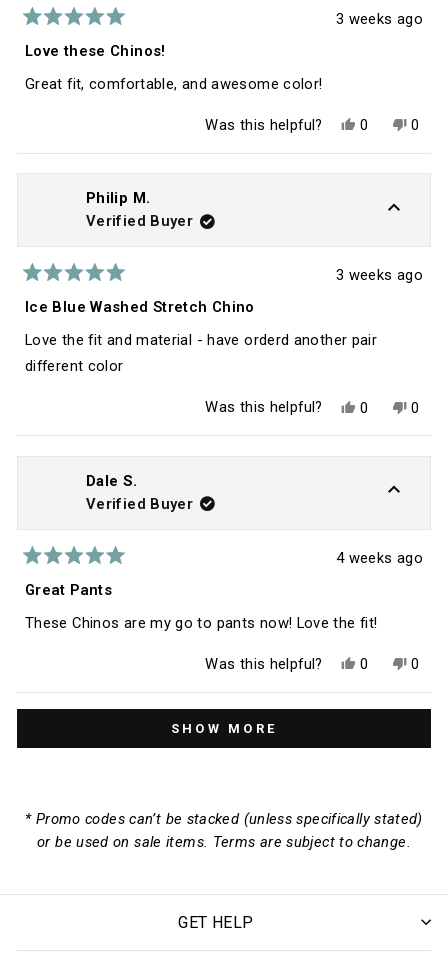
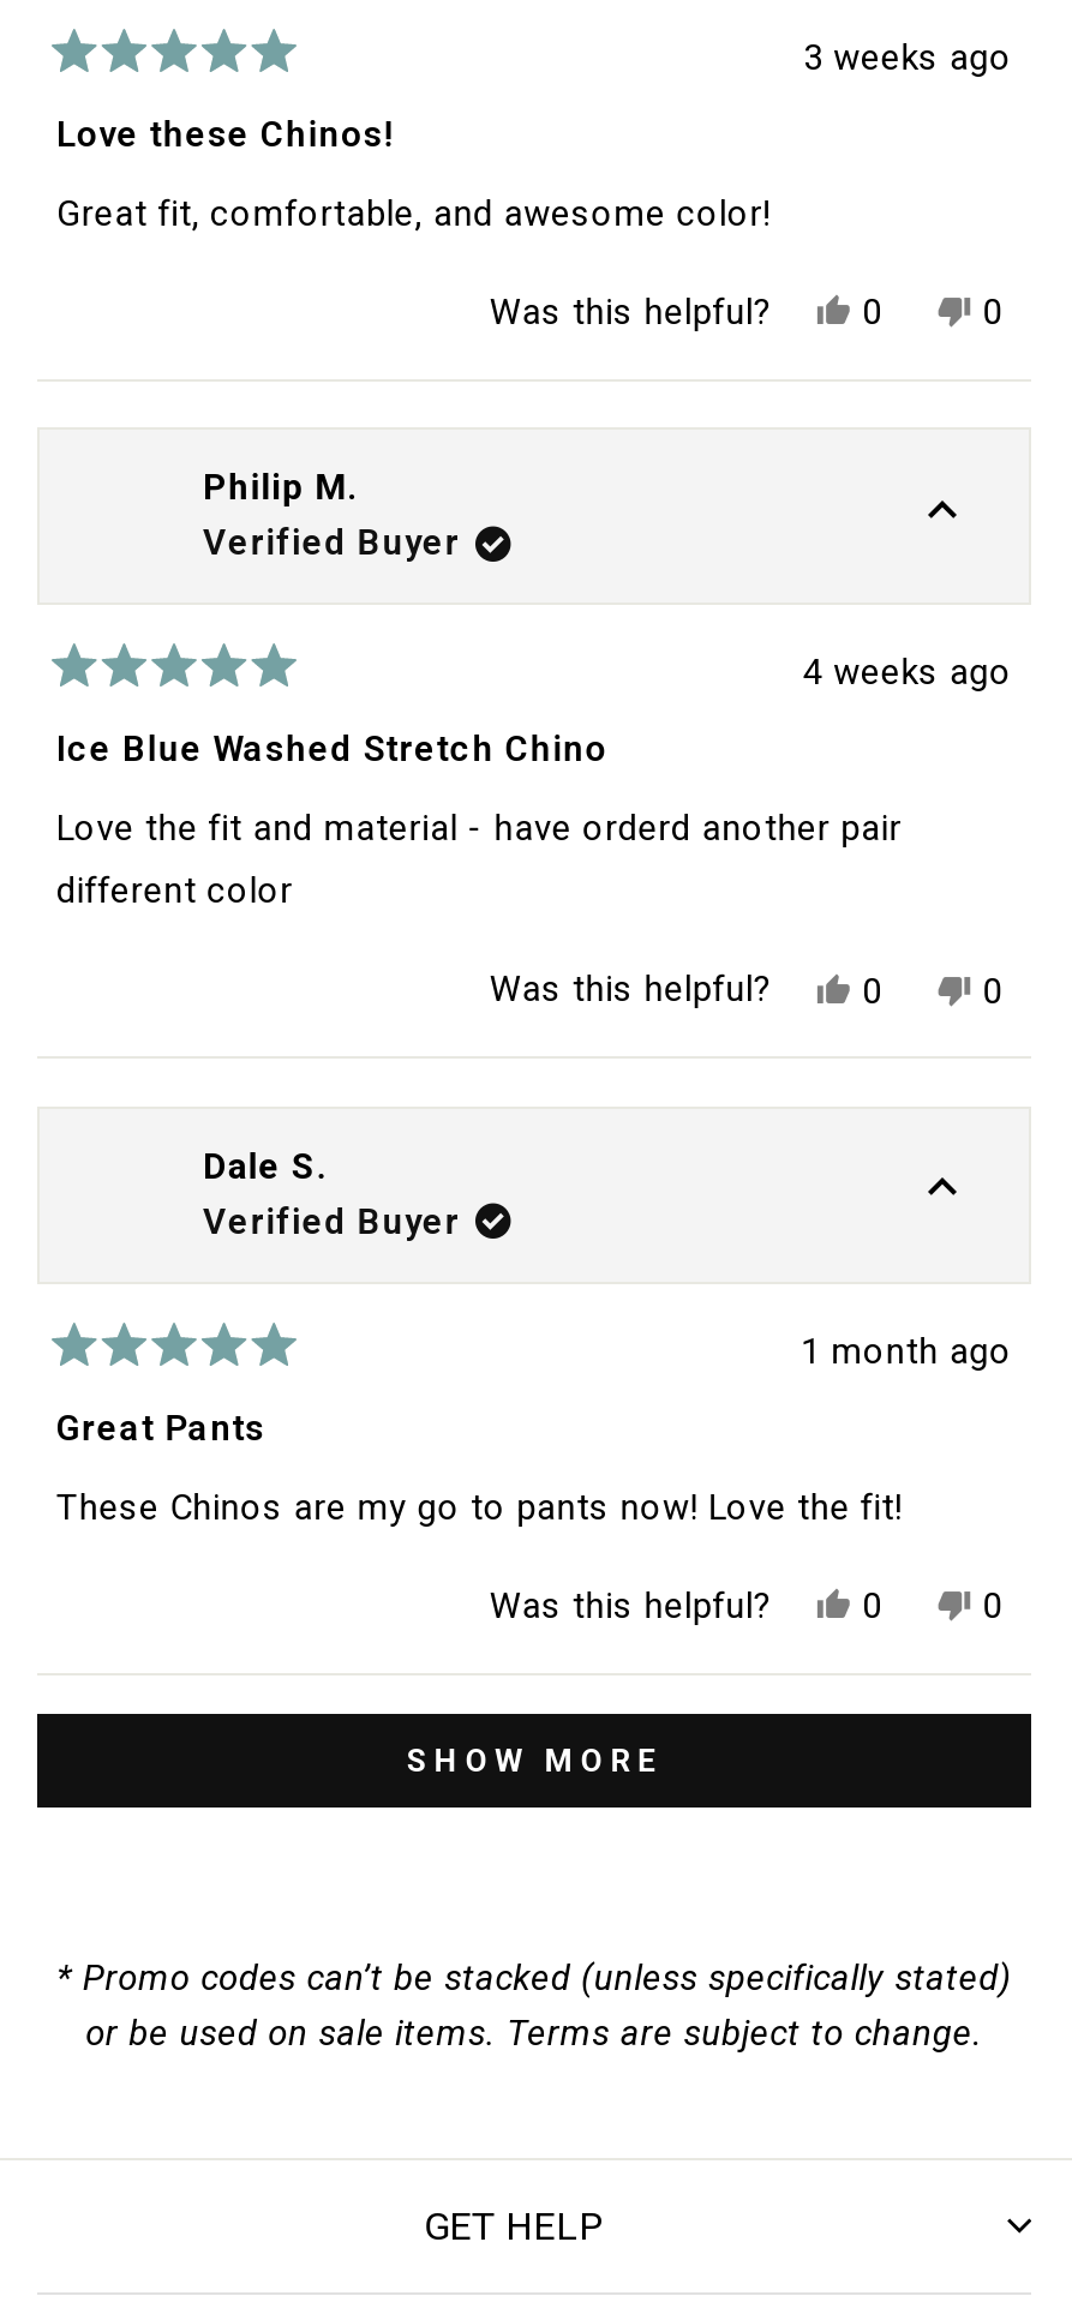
- 3 weeks ago
+ 4 weeks ago

- 4 weeks ago
+ 1 month ago
